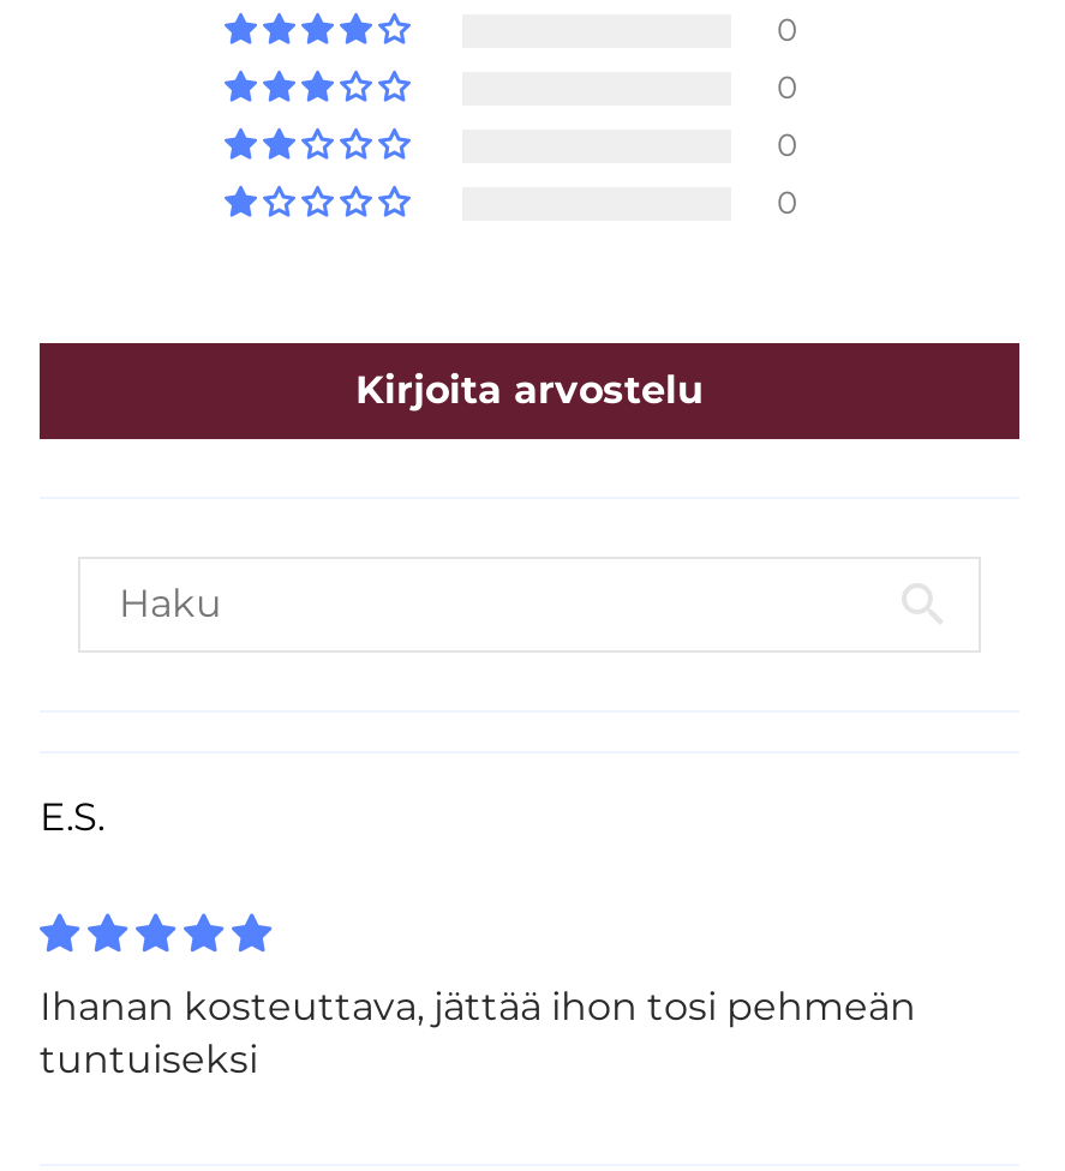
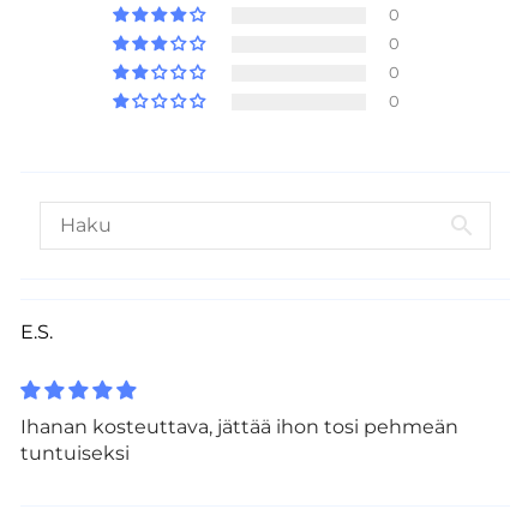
- Kirjoita arvostelu
